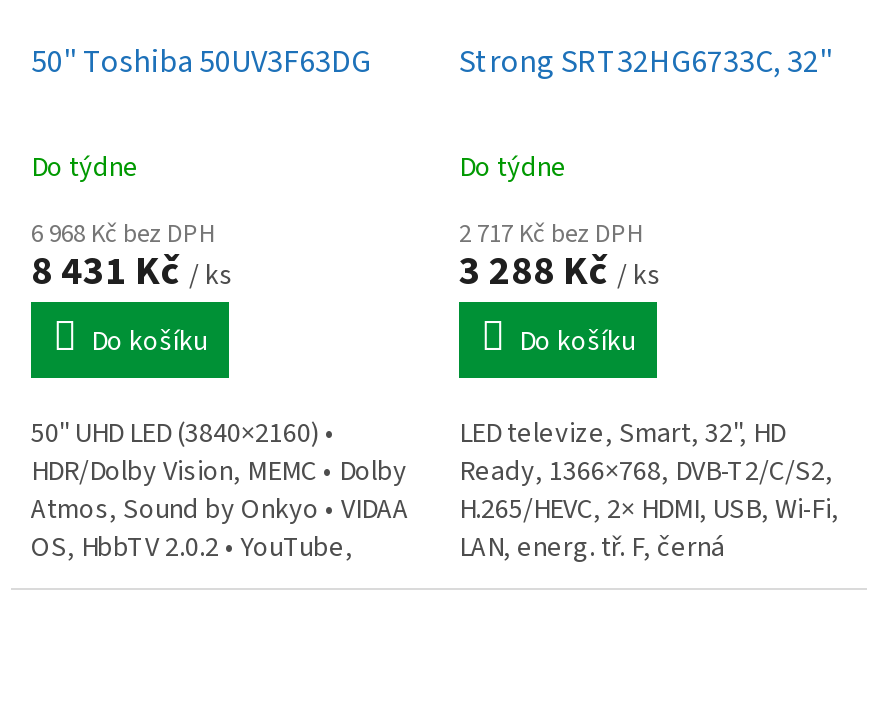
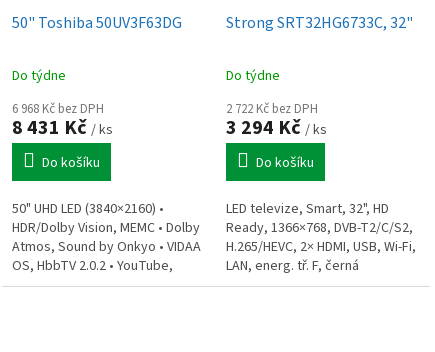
- 2 717 Kč bez DPH
+ 2 722 Kč bez DPH

- 3 288 Kč/ ks
+ 3 294 Kč/ ks
